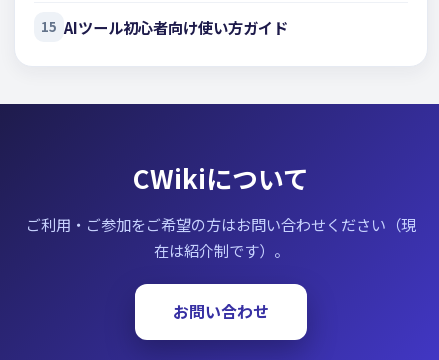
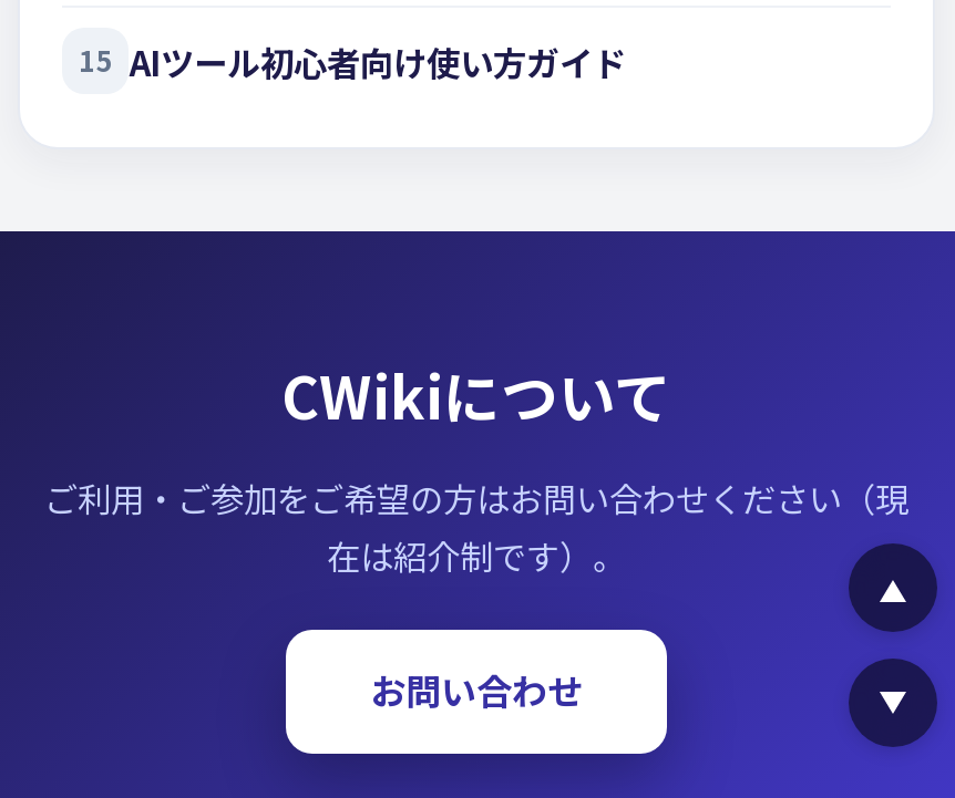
+ [image]

+ [image]
